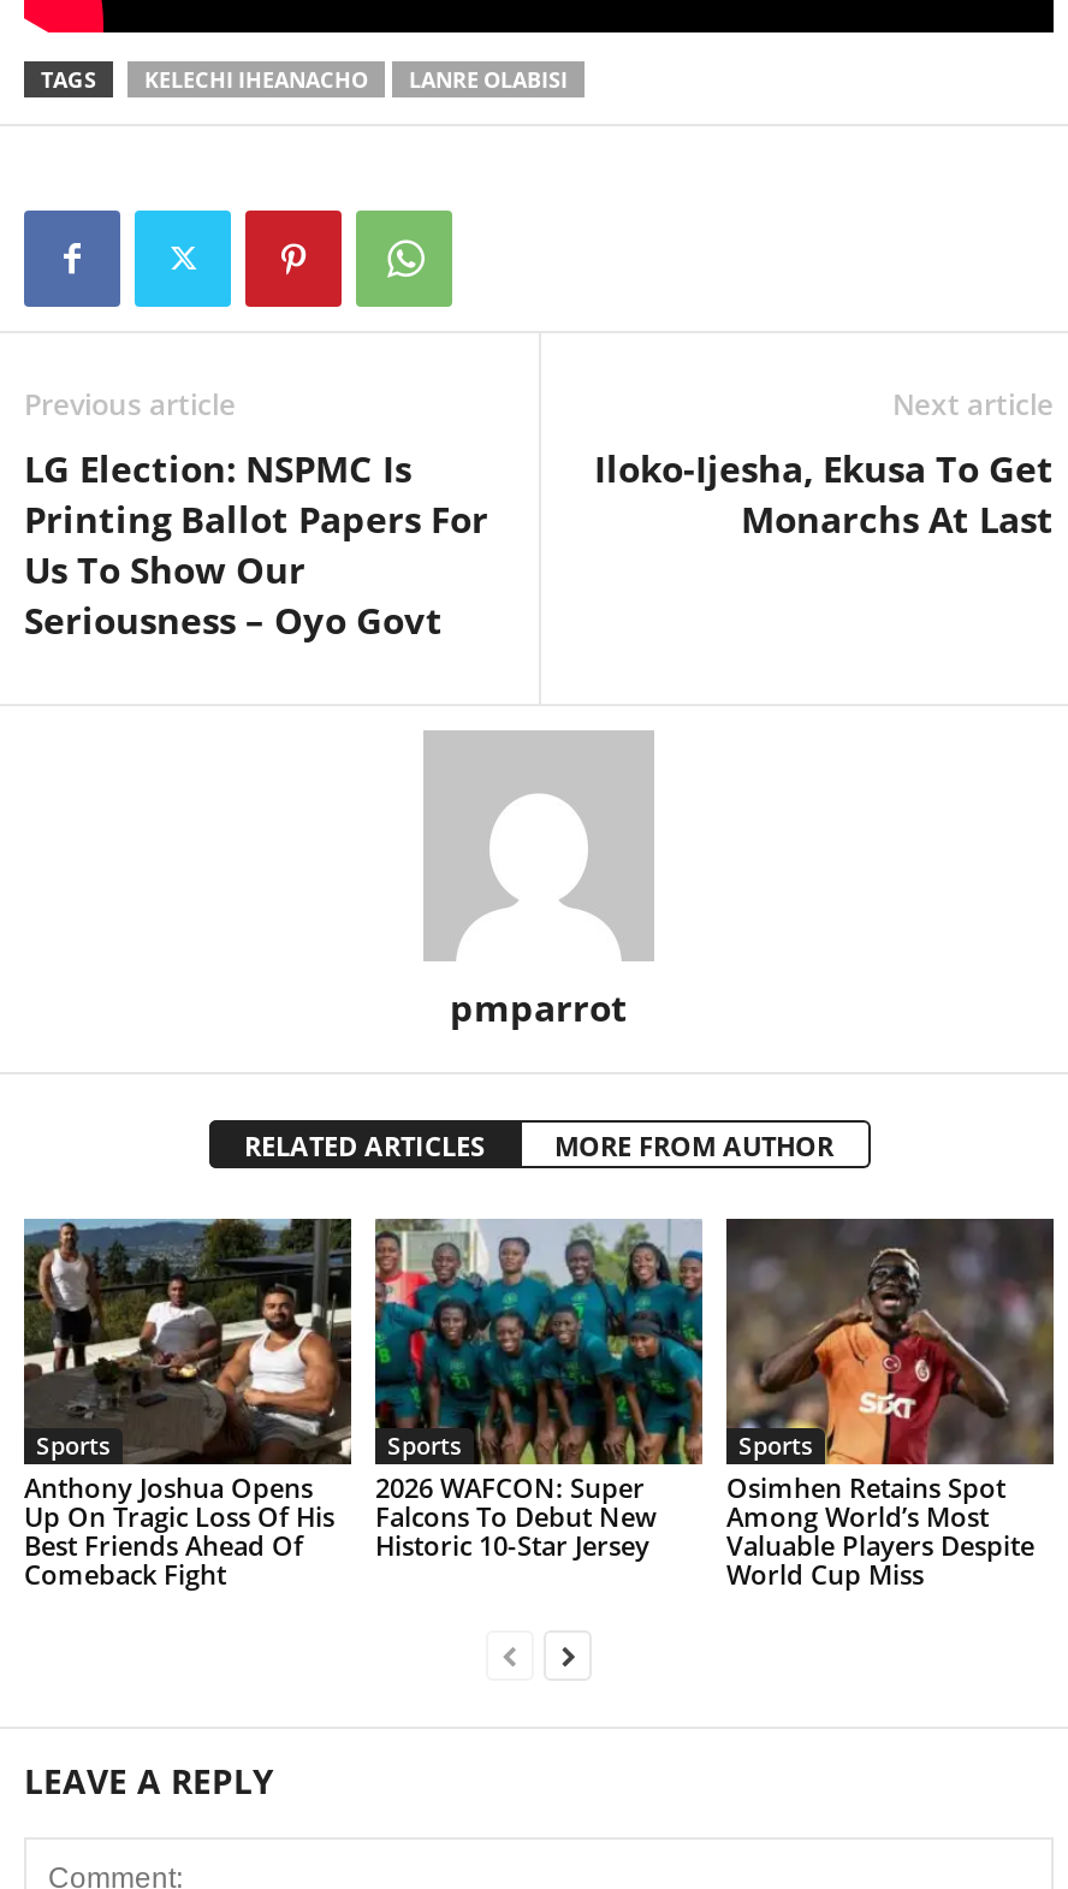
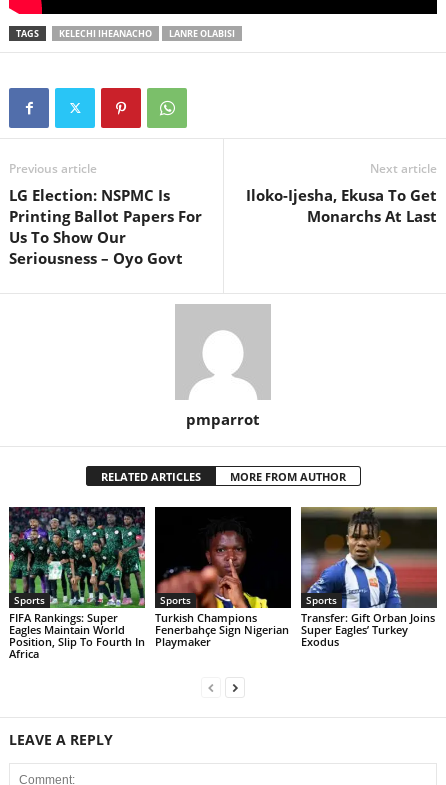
- [image]
- Anthony Joshua Opens
- Up On Tragic Loss Of His
- Best Friends Ahead Of
- Comeback Fight
+ [image]
+ FIFA Rankings: Super
+ Eagles Maintain World
+ Position, Slip To Fourth In
+ Africa

- [image]
- 2026 WAFCON: Super
- Falcons To Debut New
- Historic 10-Star Jersey
+ [image]
+ Turkish Champions
+ Fenerbahçe Sign Nigerian
+ Playmaker

- [image]
- Osimhen Retains Spot
- Among World’s Most
- Valuable Players Despite
- World Cup Miss
+ [image]
+ Transfer: Gift Orban Joins
+ Super Eagles’ Turkey
+ Exodus
